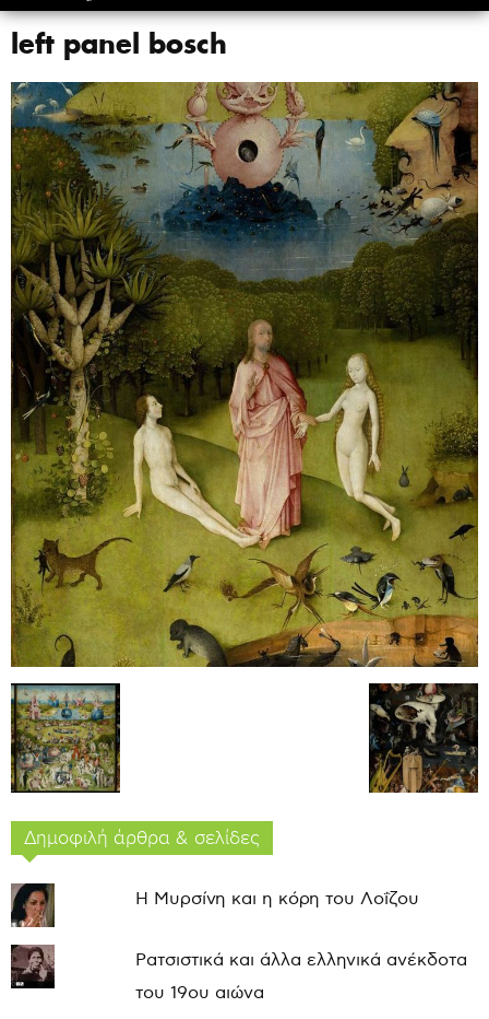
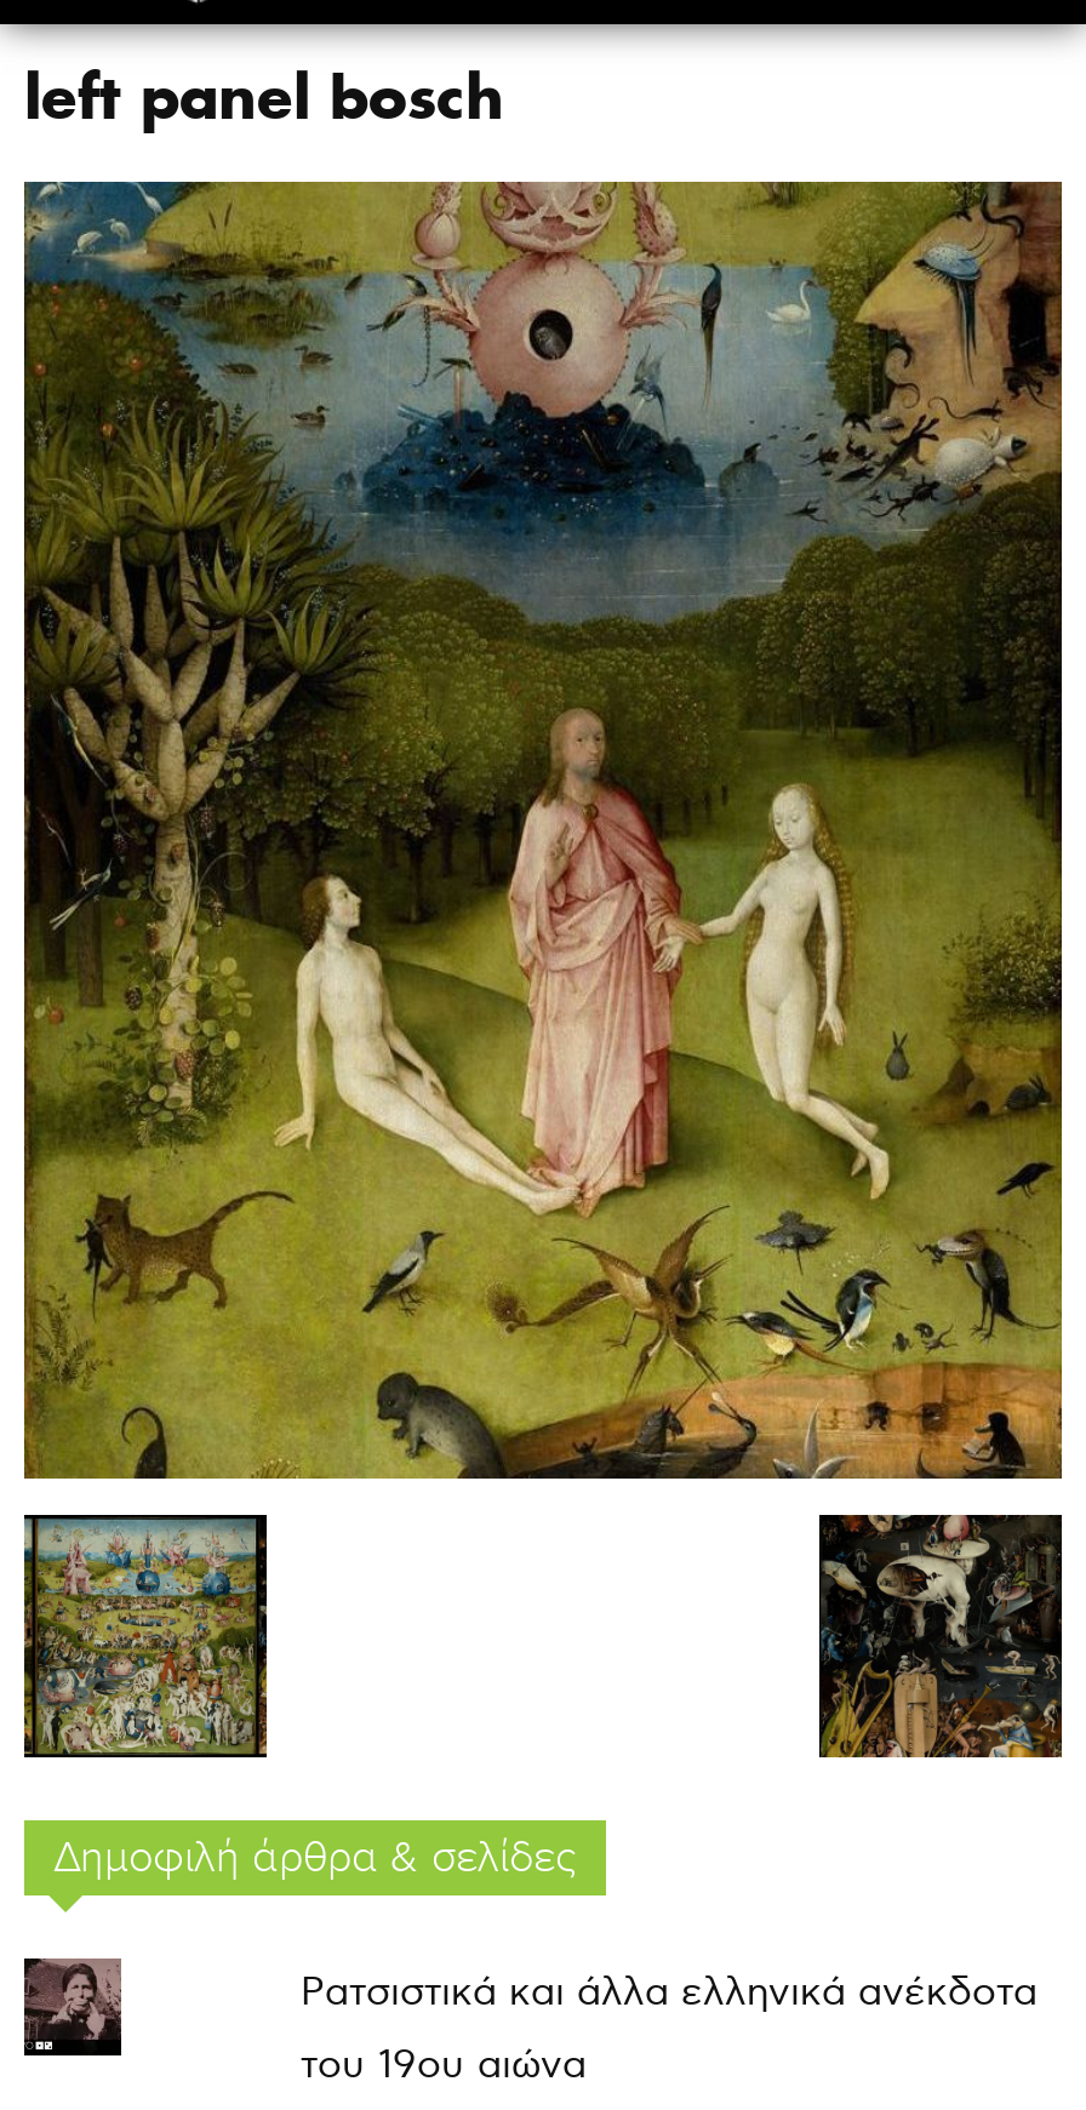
- [image]

- Η Μυρσίνη και η κόρη του Λοΐζου
